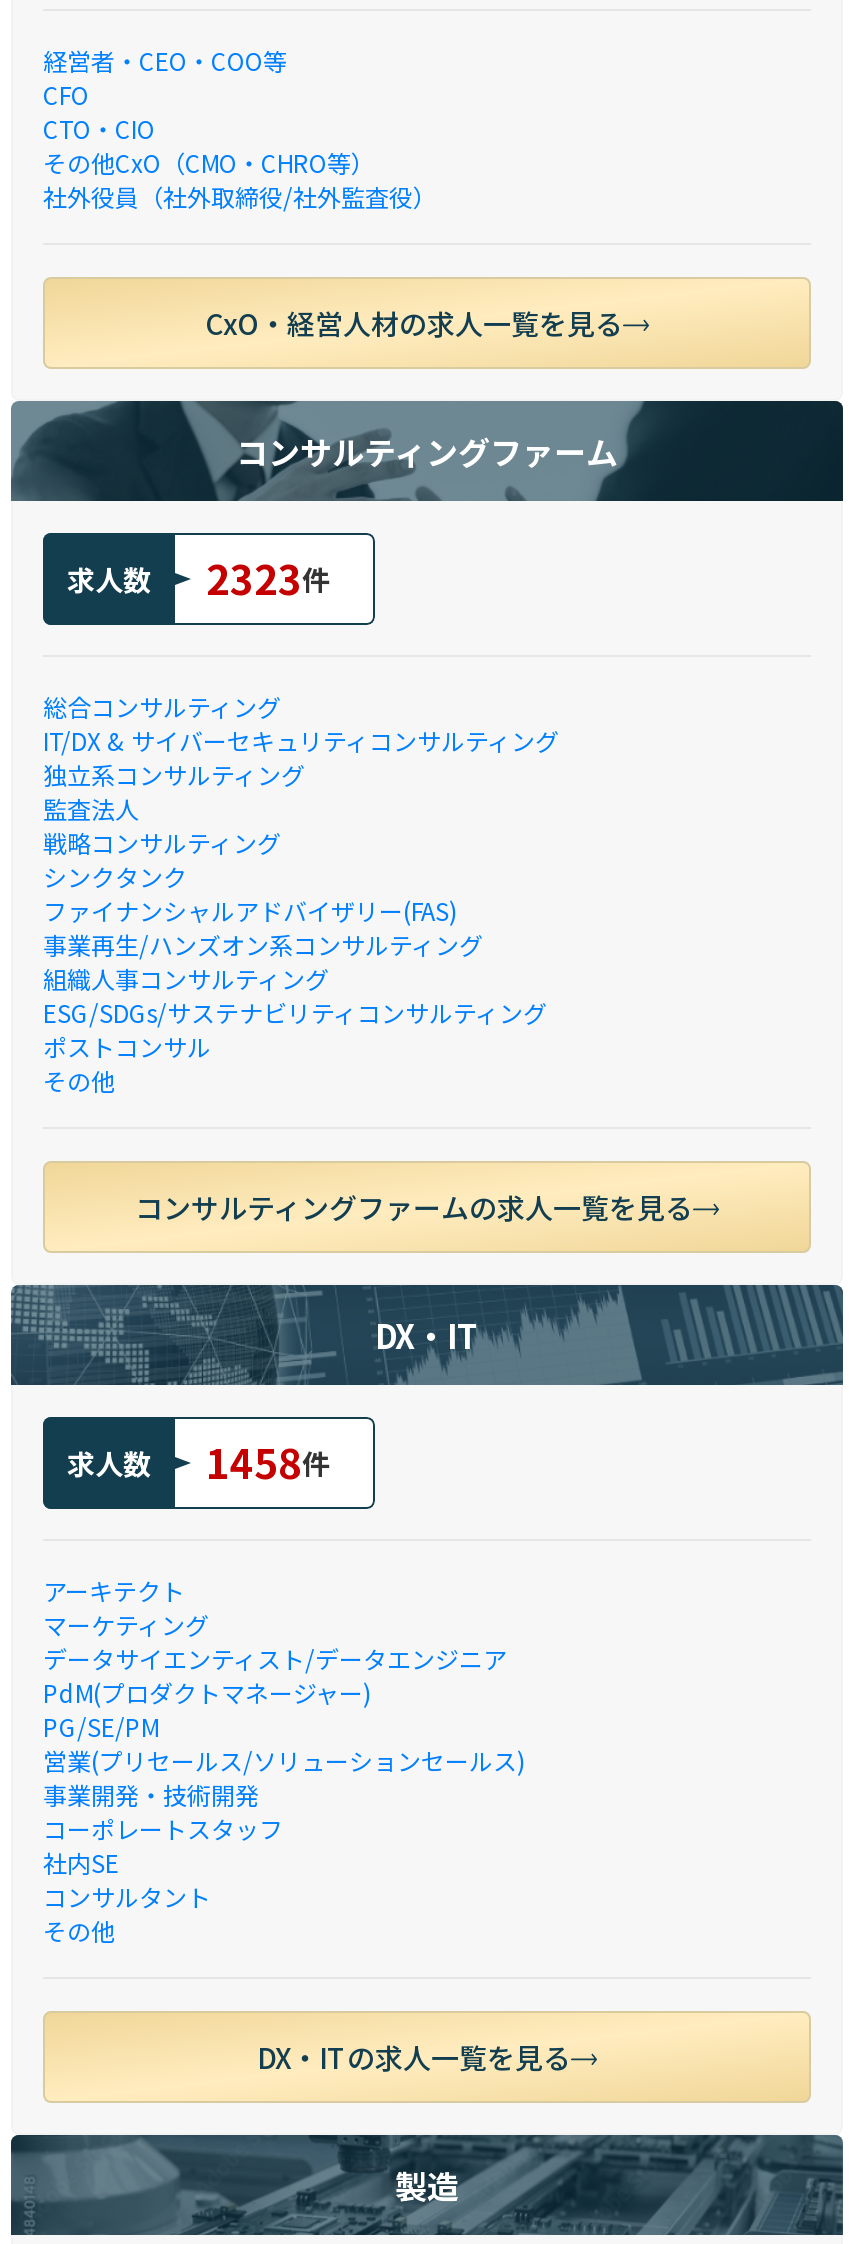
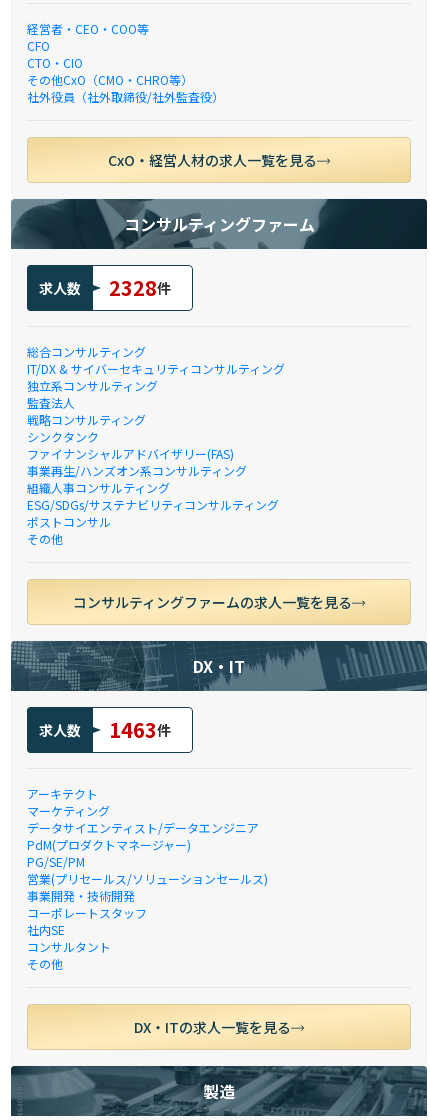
- 求人数 2323件
+ 求人数 2328件

- 求人数 1458件
+ 求人数 1463件
